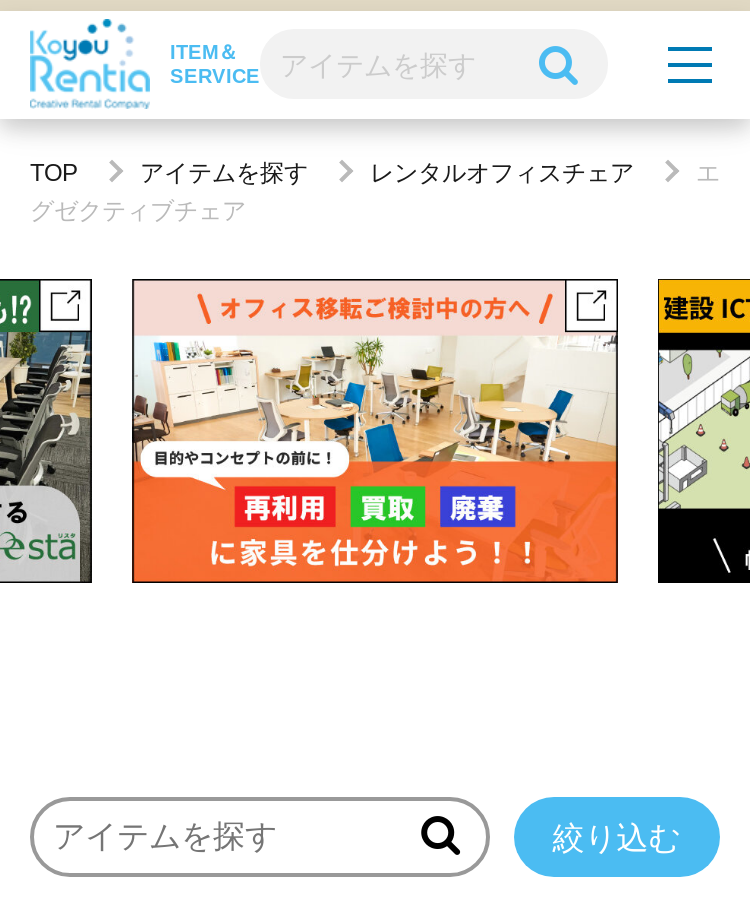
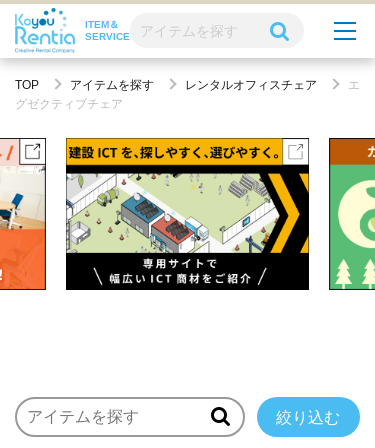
- [image]
+ [image]

- [image]
+ [image]

- [image]
+ [image]
